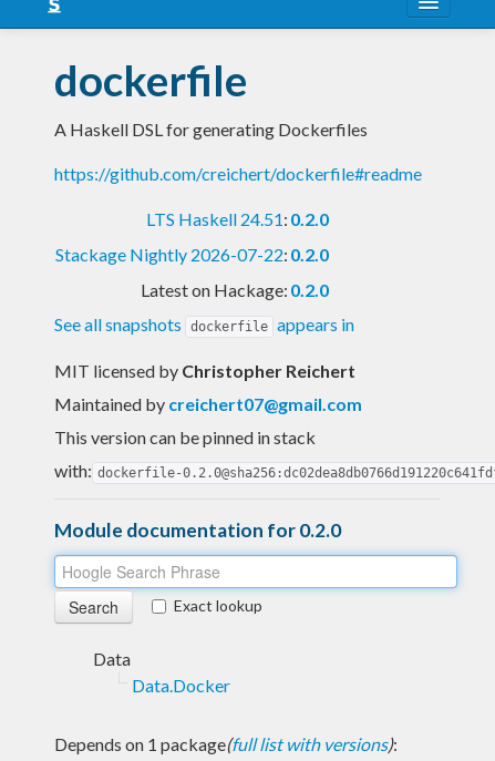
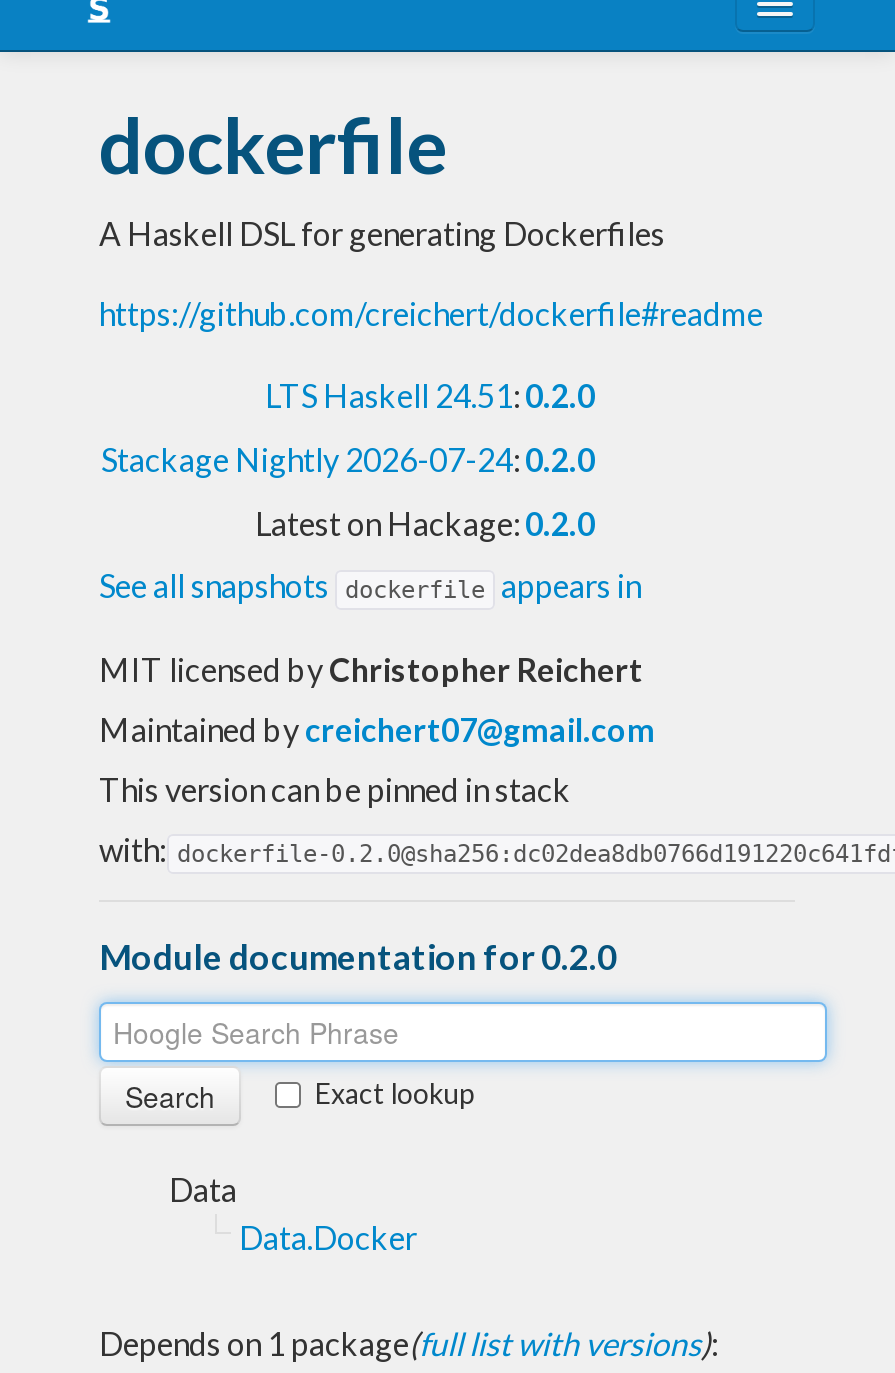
- Stackage Nightly 2026-07-22: 0.2.0
+ Stackage Nightly 2026-07-24: 0.2.0
